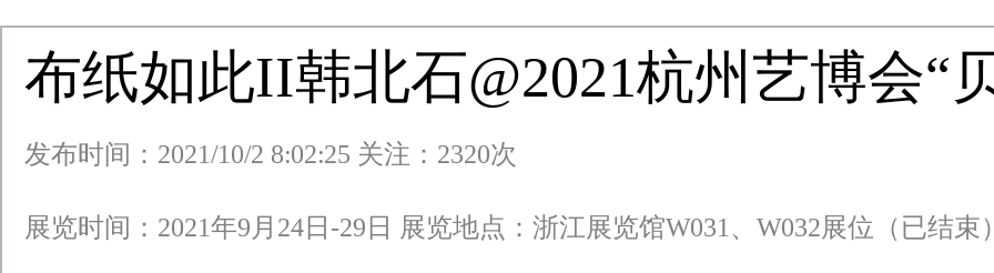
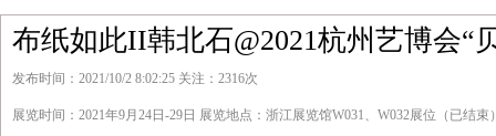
- 发布时间：2021/10/2 8:02:25 关注：2320次
+ 发布时间：2021/10/2 8:02:25 关注：2316次
